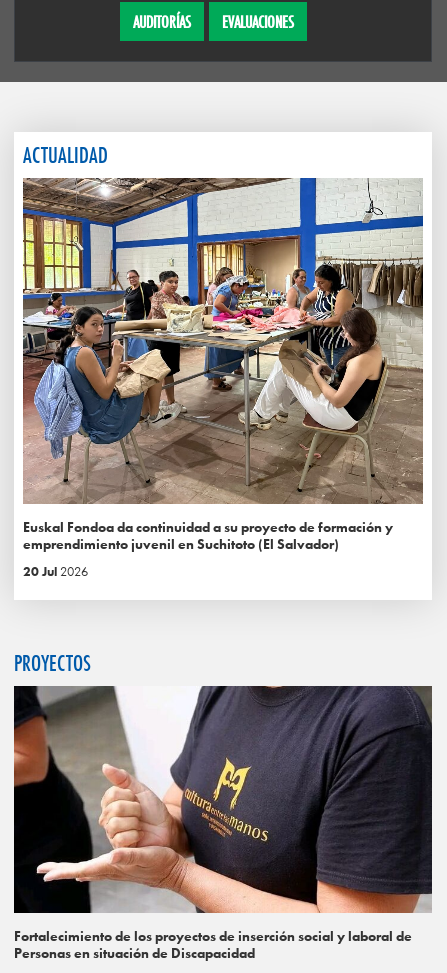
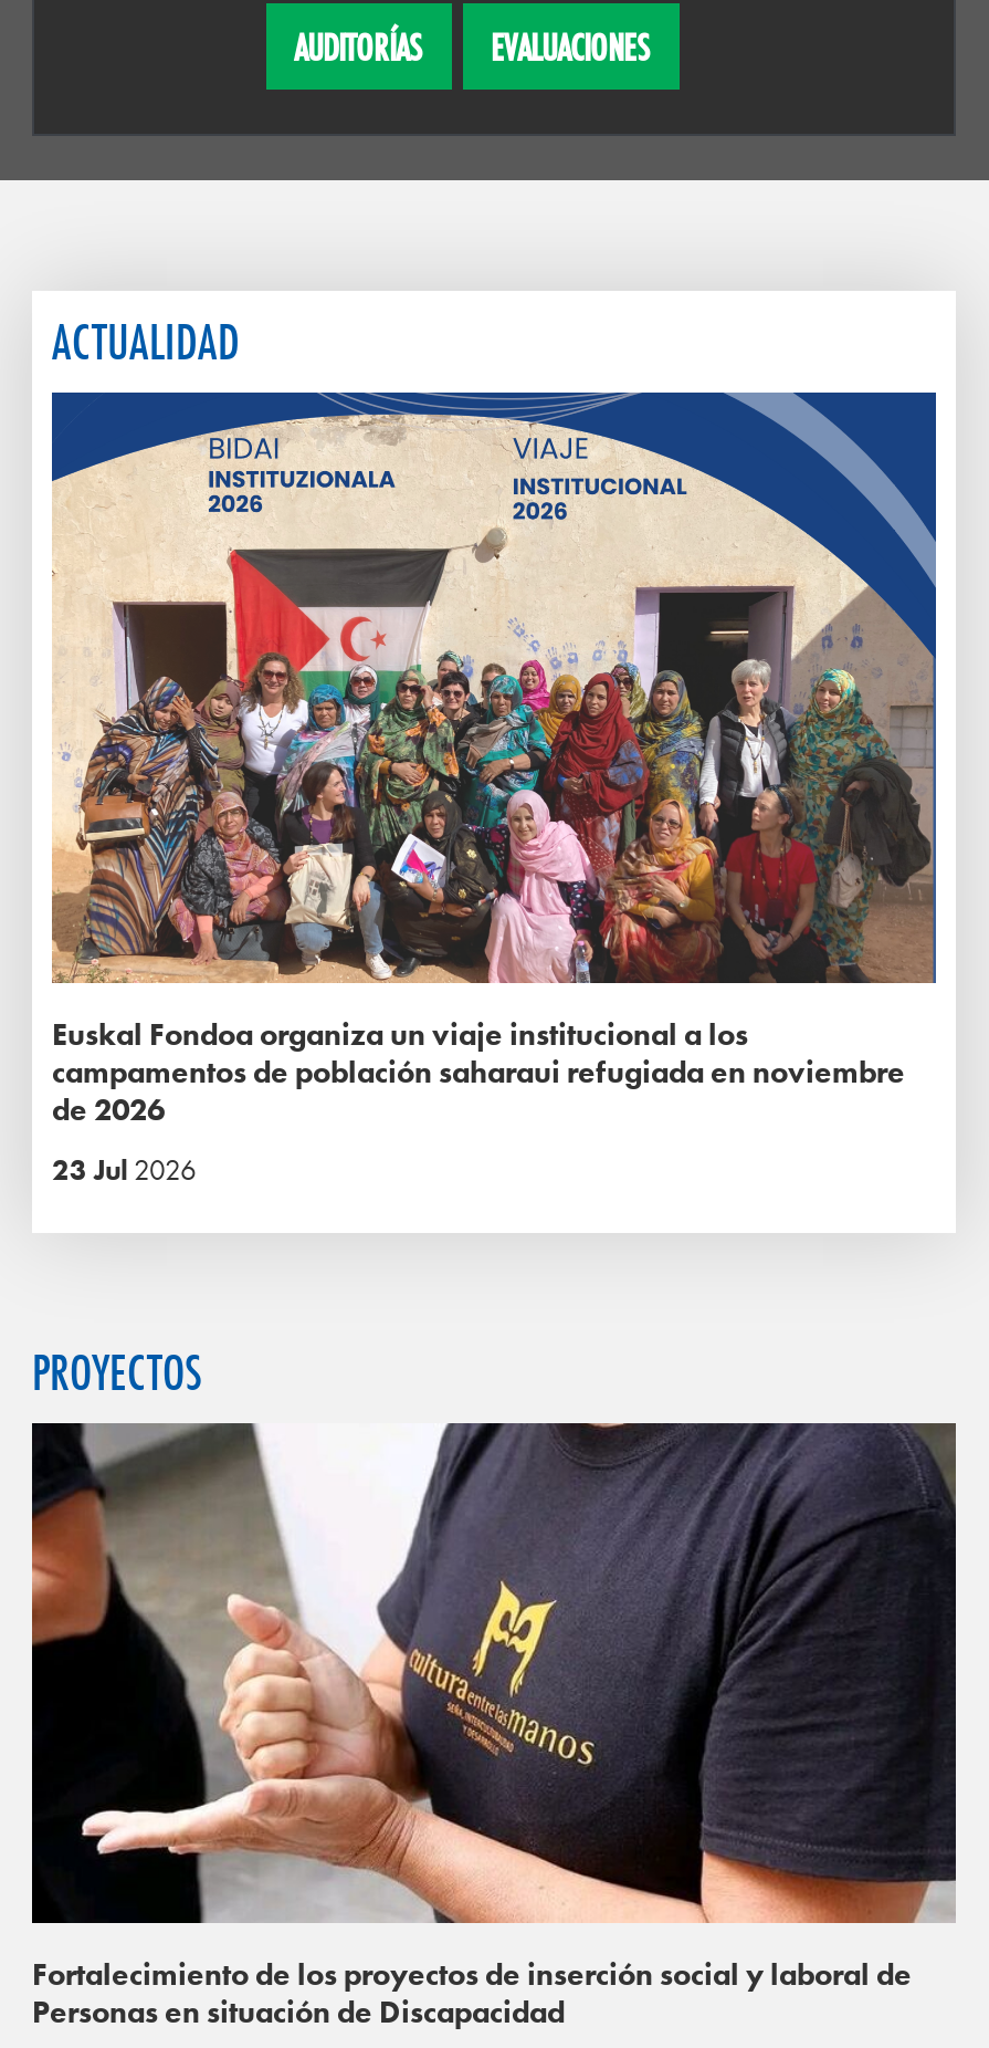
- [image]
+ [image]

- Euskal Fondoa da continuidad a su proyecto de formación y
- emprendimiento juvenil en Suchitoto (El Salvador)
+ Euskal Fondoa organiza un viaje institucional a los
+ campamentos de población saharaui refugiada en noviembre
+ de 2026

- 20 Jul 2026
+ 23 Jul 2026
